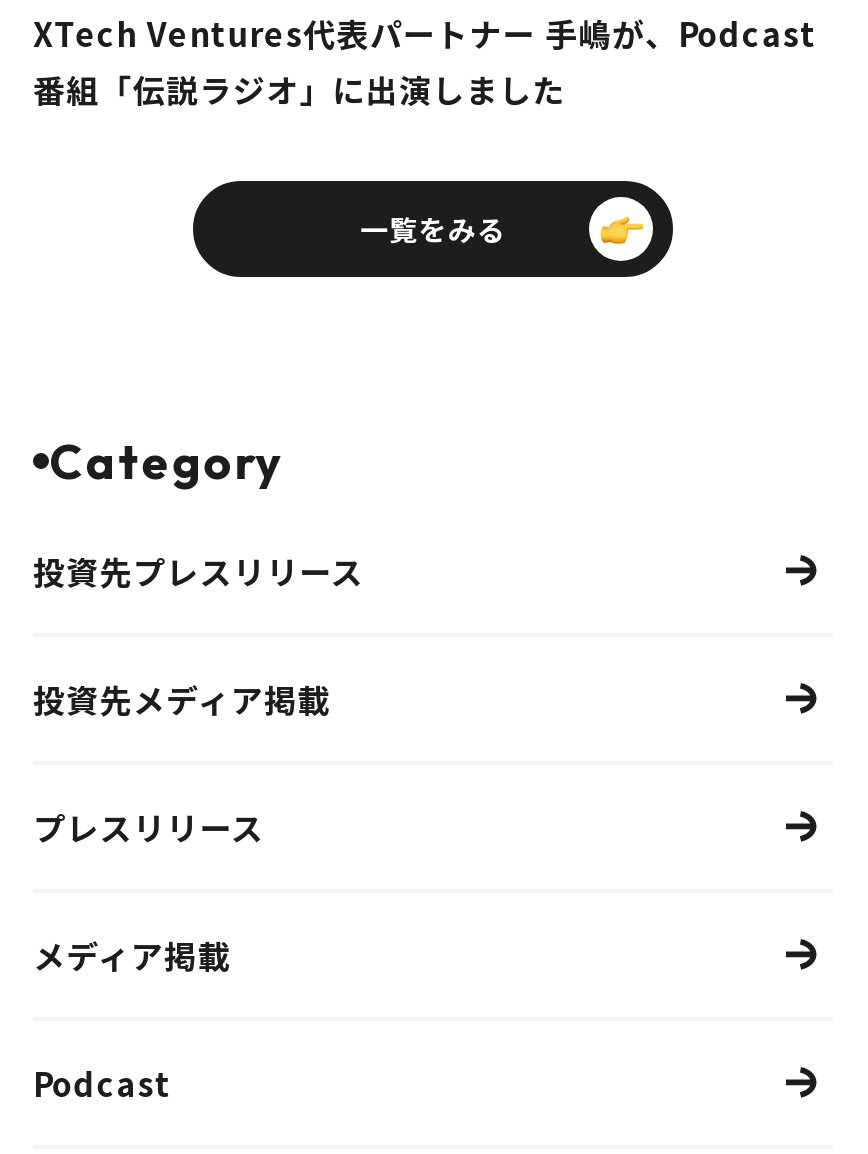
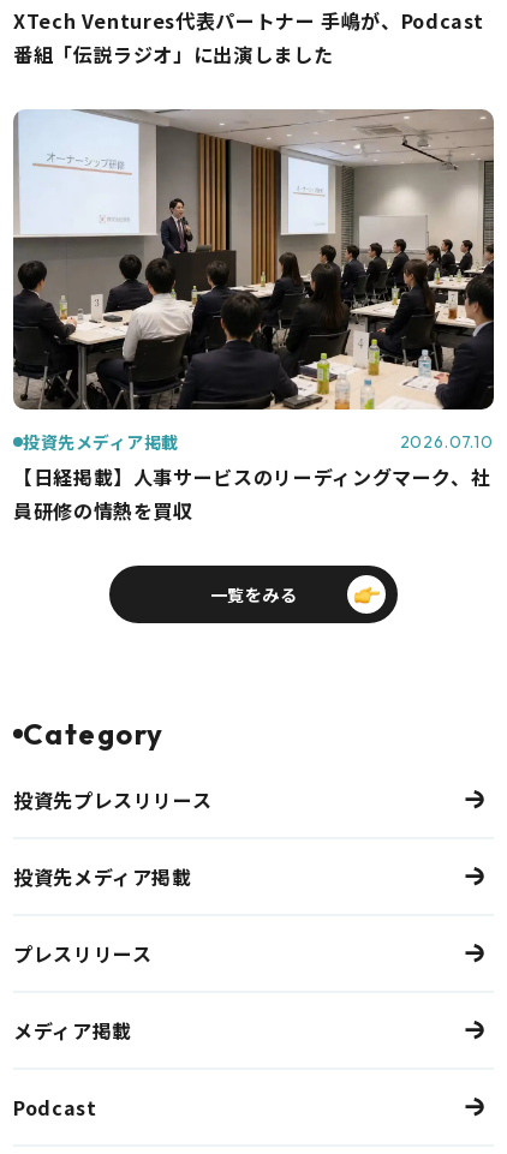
+ [image]
+ 投資先メディア掲載
+ 2026.07.10
+ 【日経掲載】人事サービスのリーディングマーク、社
+ 員研修の情熱を買収
